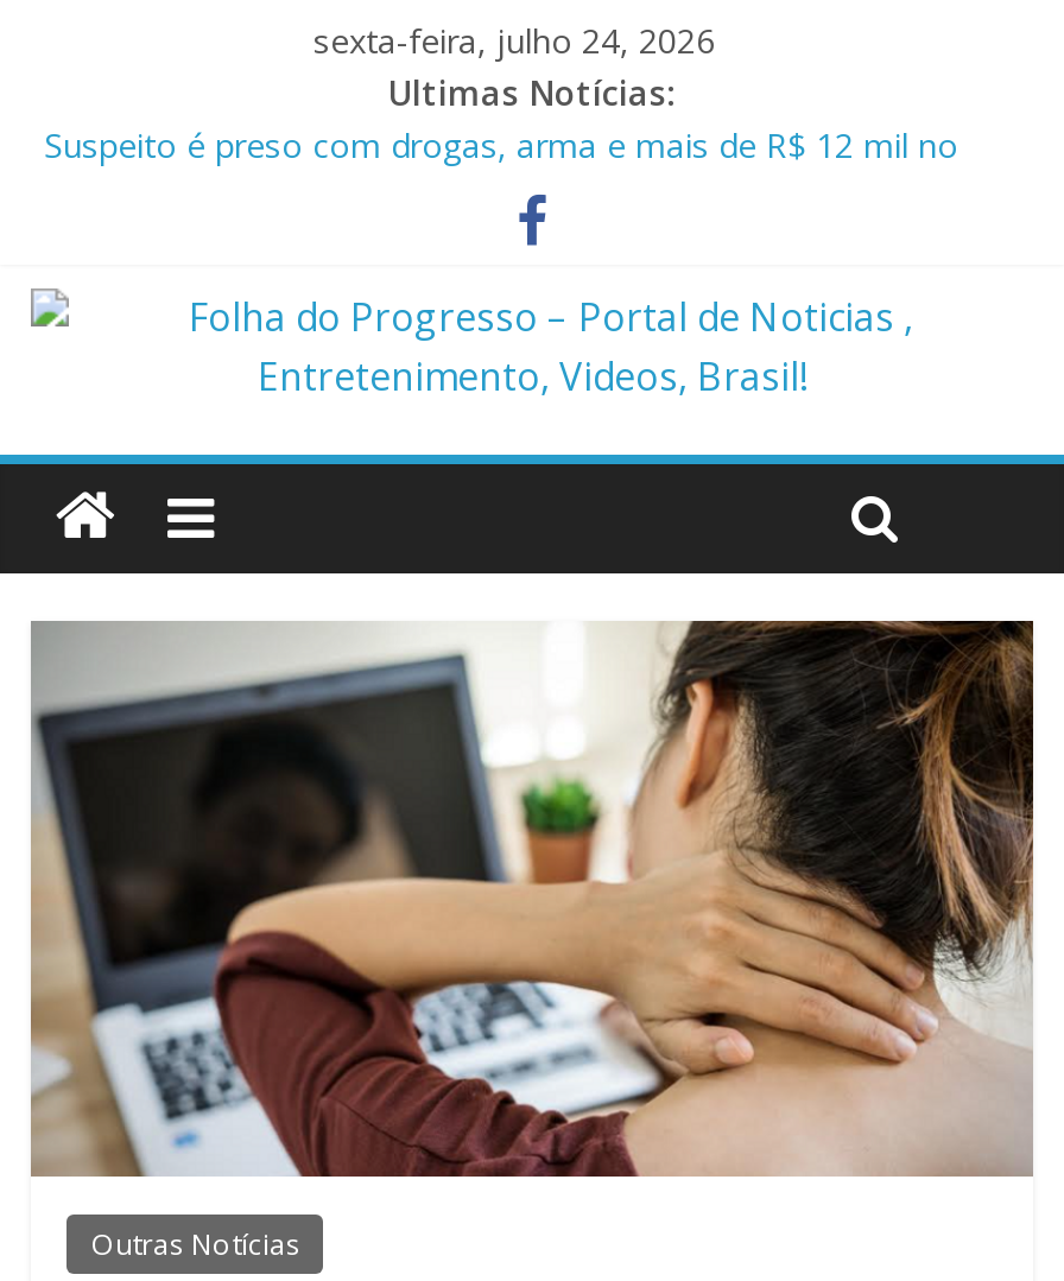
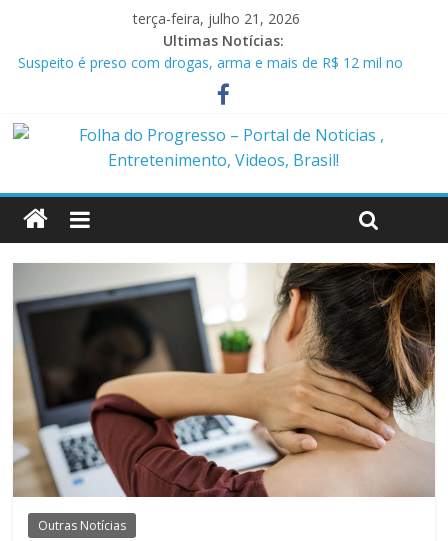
- sexta-feira, julho 24, 2026
+ terça-feira, julho 21, 2026
